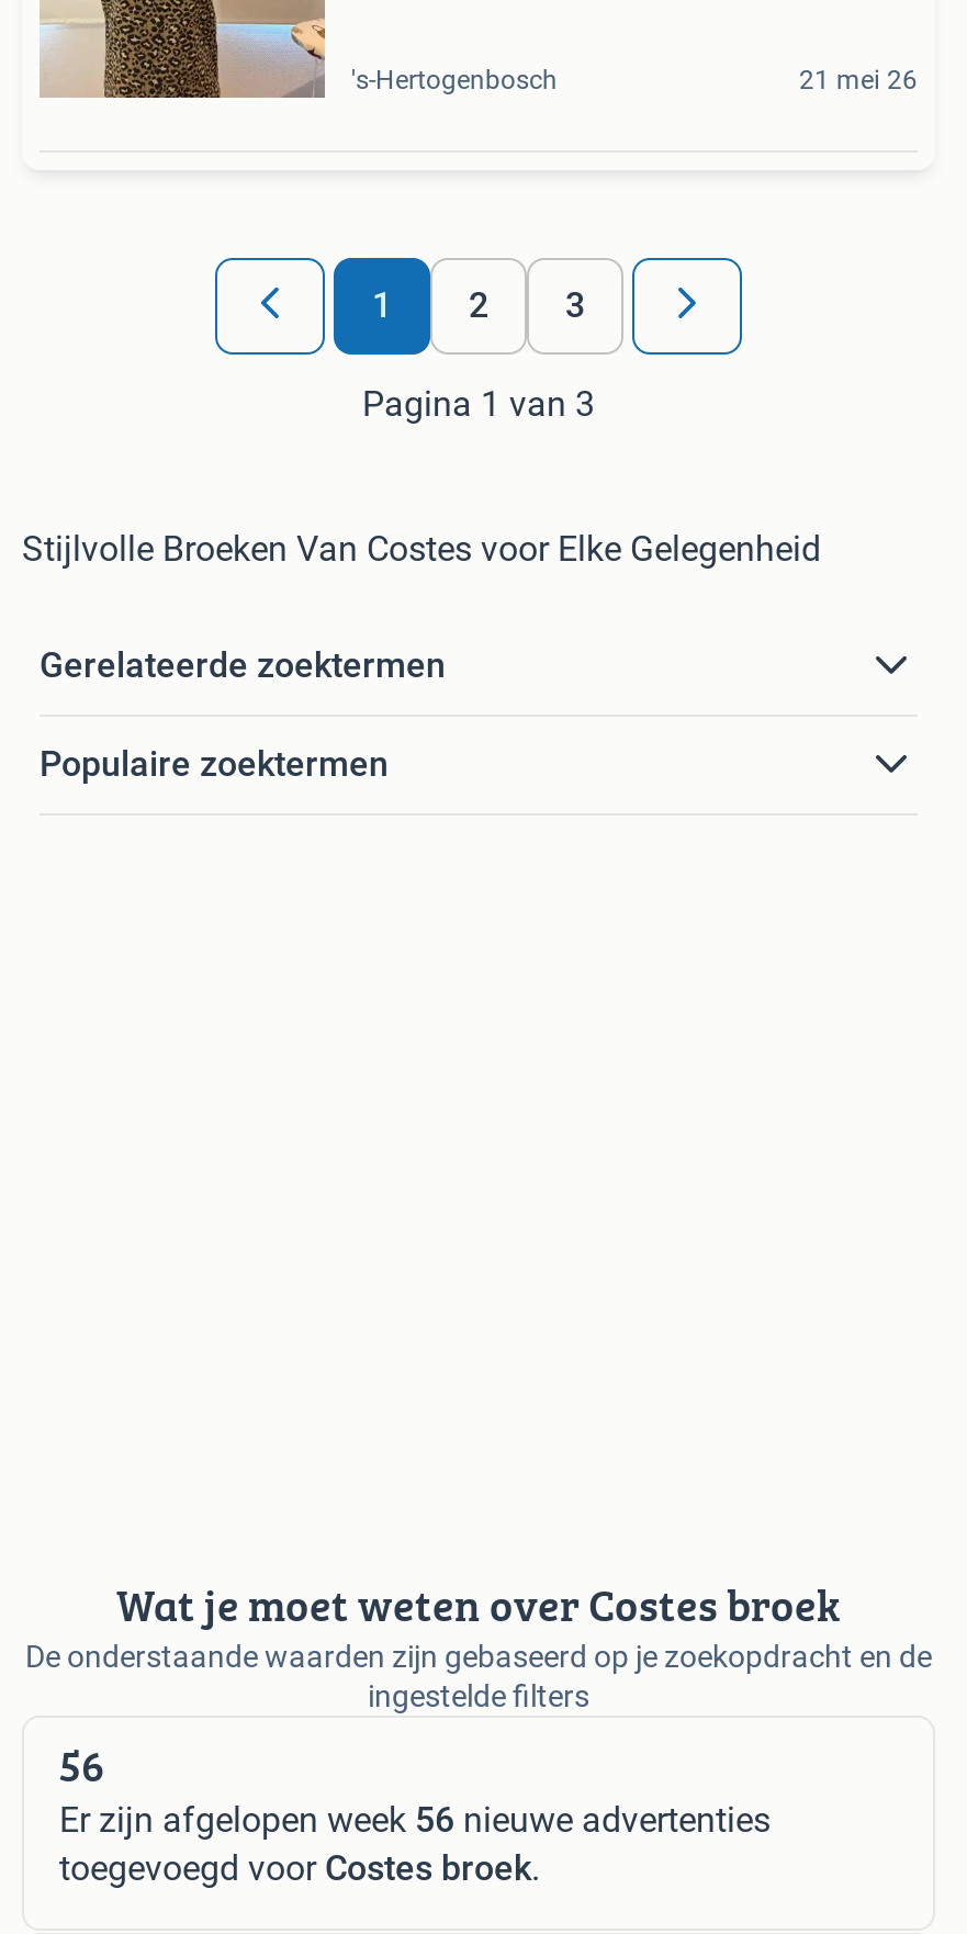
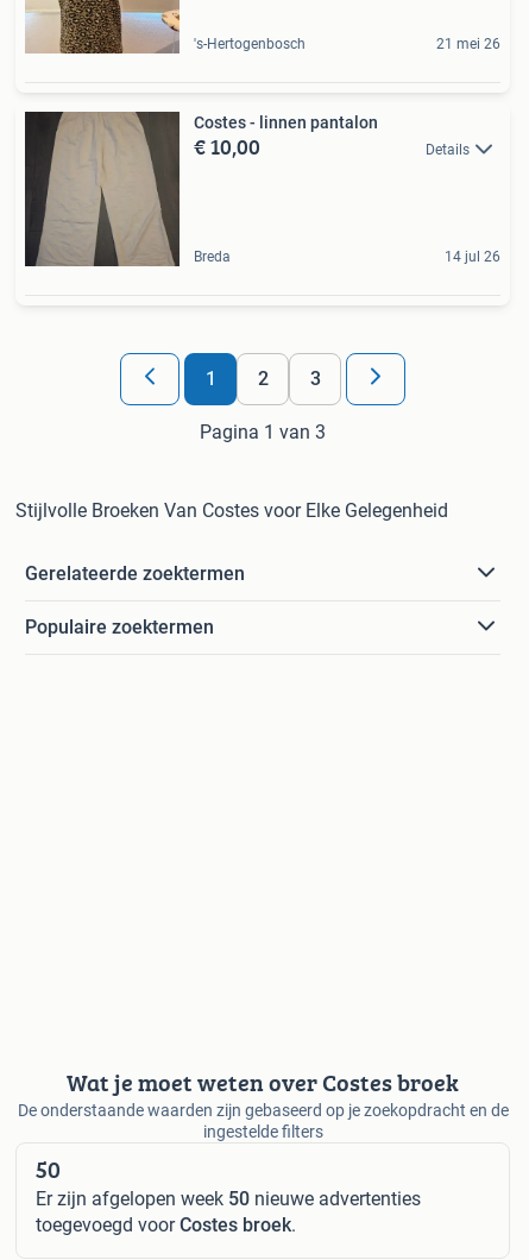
+ [image]
+ Costes - linnen pantalon
+ € 10,00
+ Details

+ Breda
+ 14 jul 26

- 56
+ 50

- Er zijn afgelopen week 56 nieuwe advertenties
+ Er zijn afgelopen week 50 nieuwe advertenties
